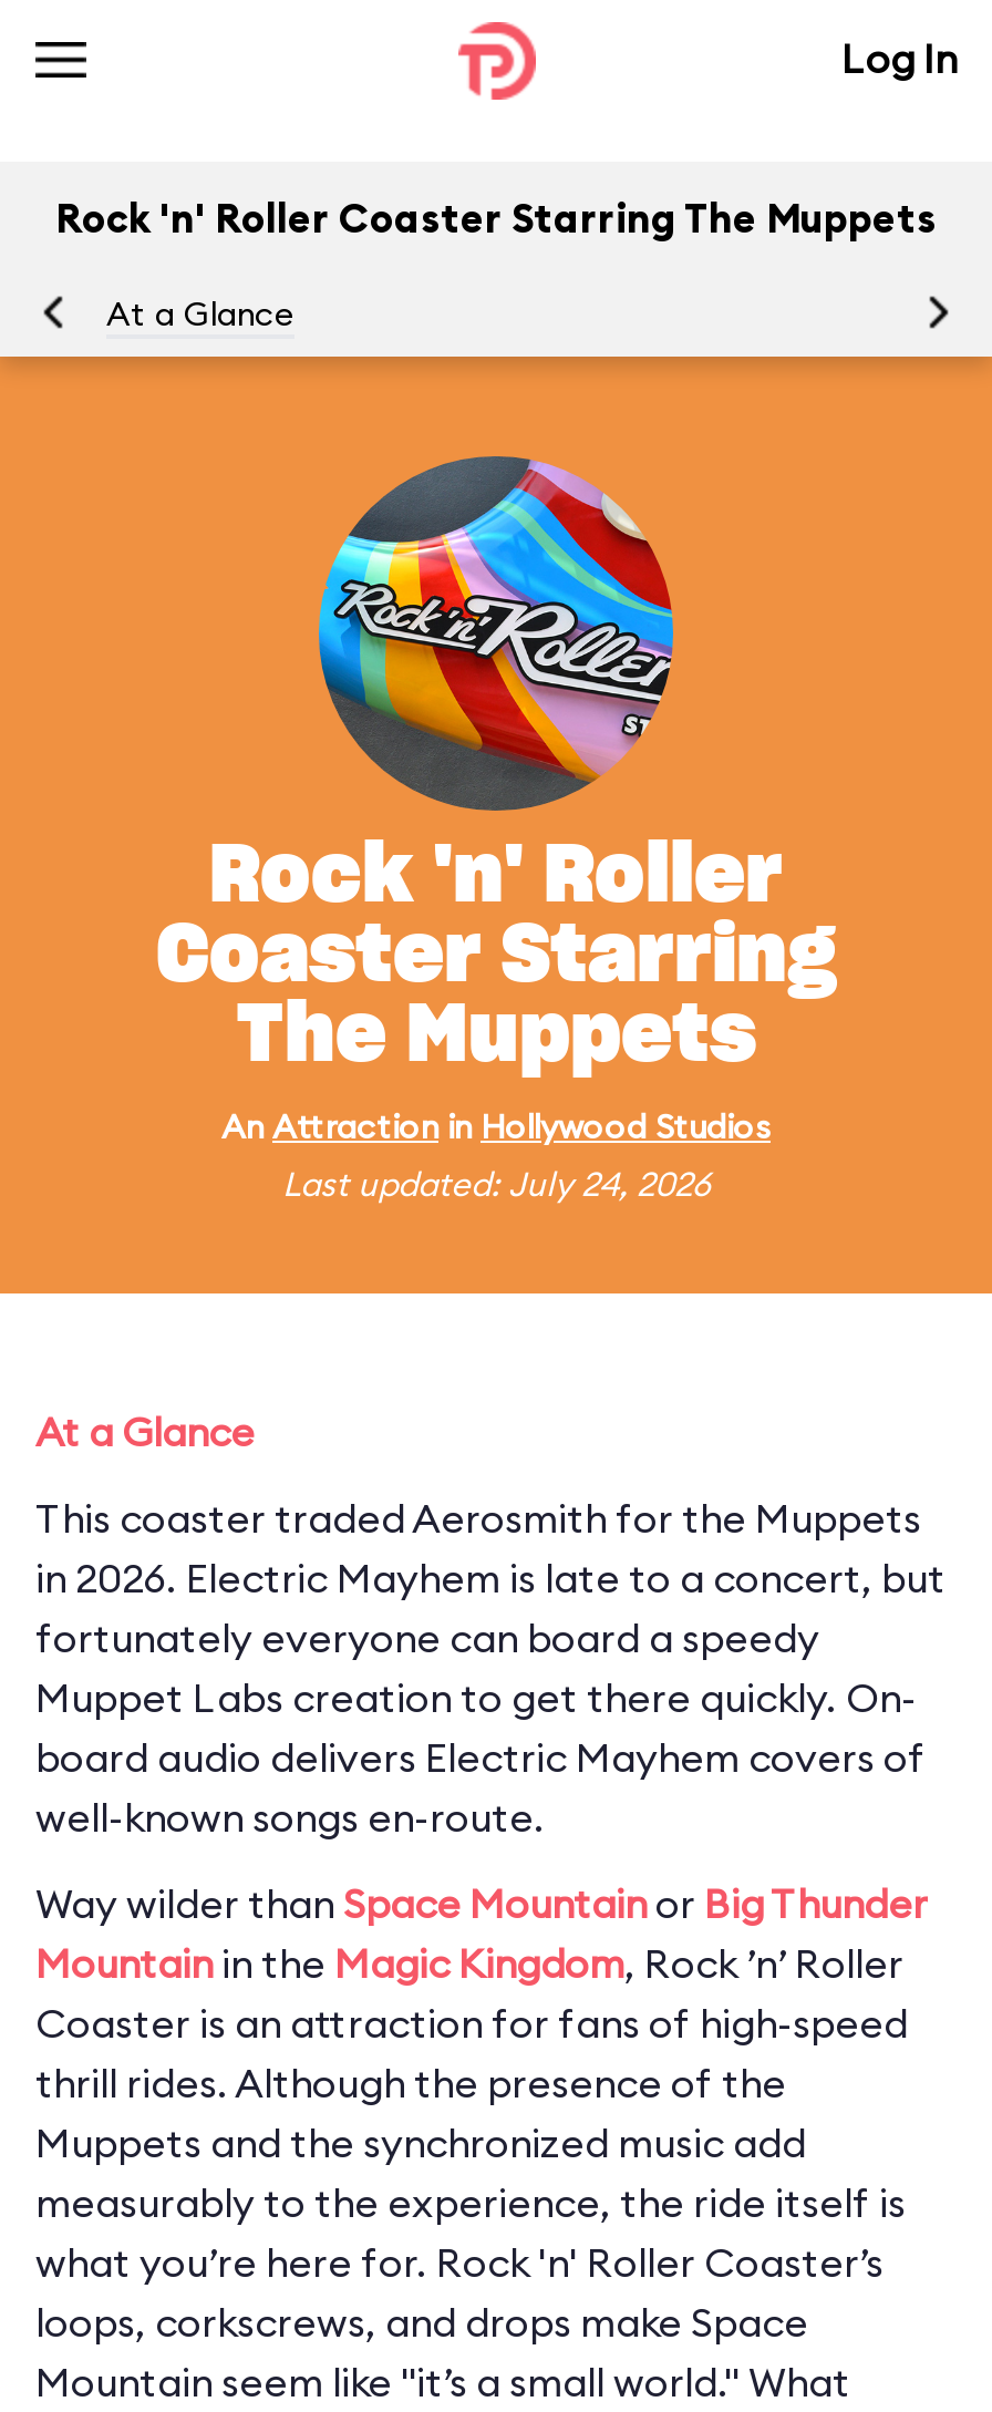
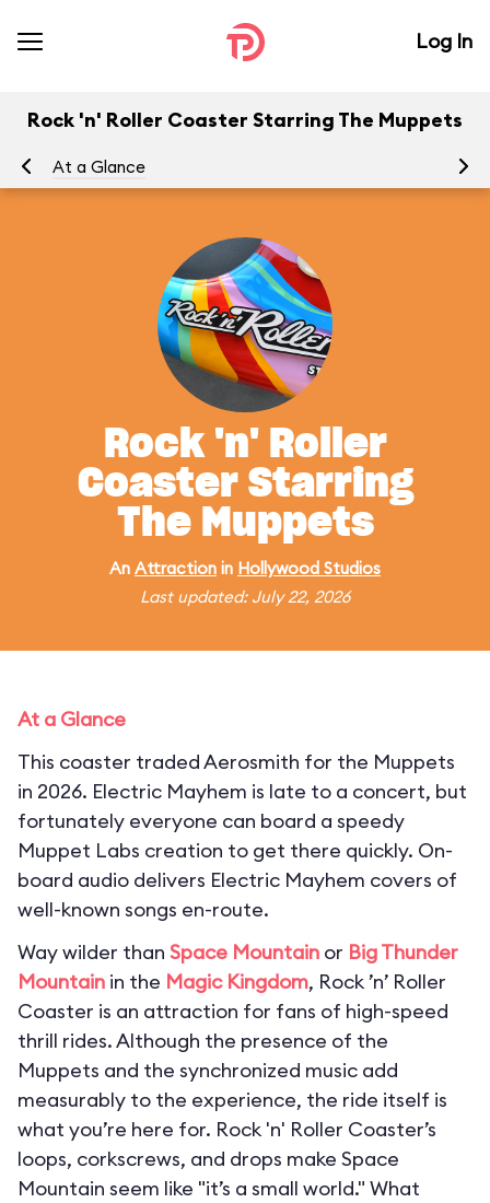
- Last updated: July 24, 2026
+ Last updated: July 22, 2026
